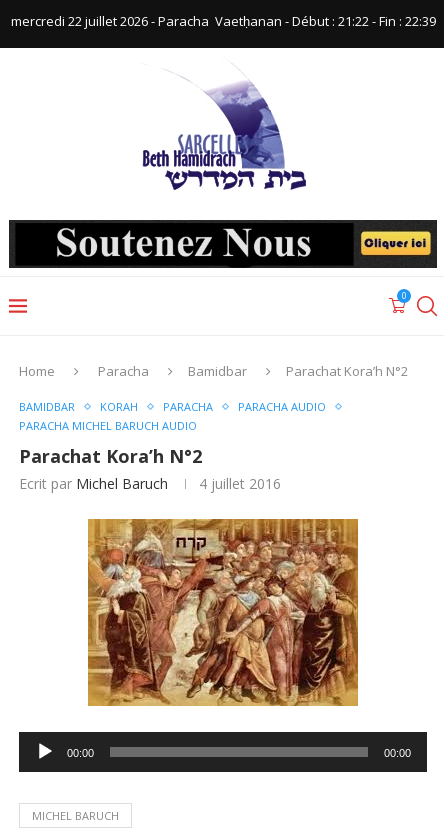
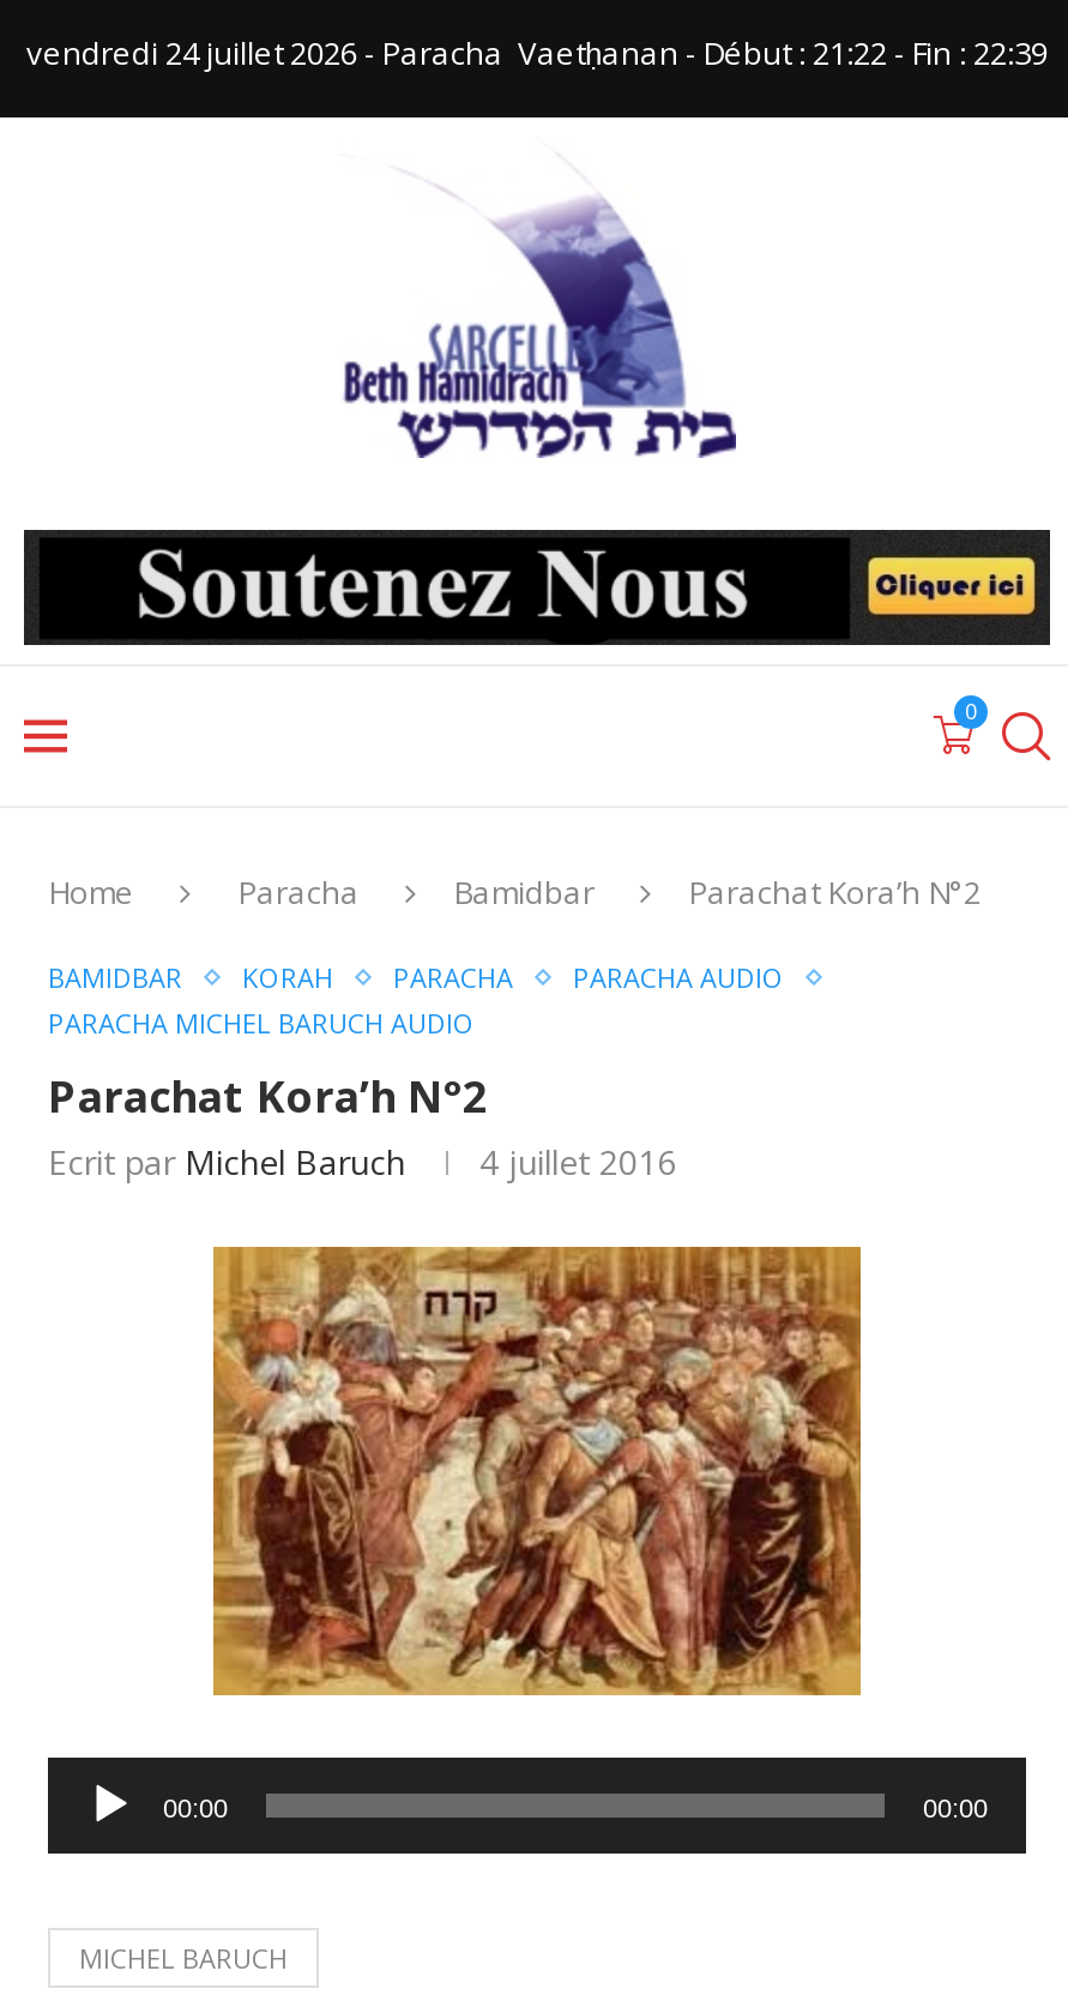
- mercredi 22 juillet 2026 - Paracha Vaetḥanan - Début : 21:22 - Fin : 22:39
+ vendredi 24 juillet 2026 - Paracha Vaetḥanan - Début : 21:22 - Fin : 22:39
